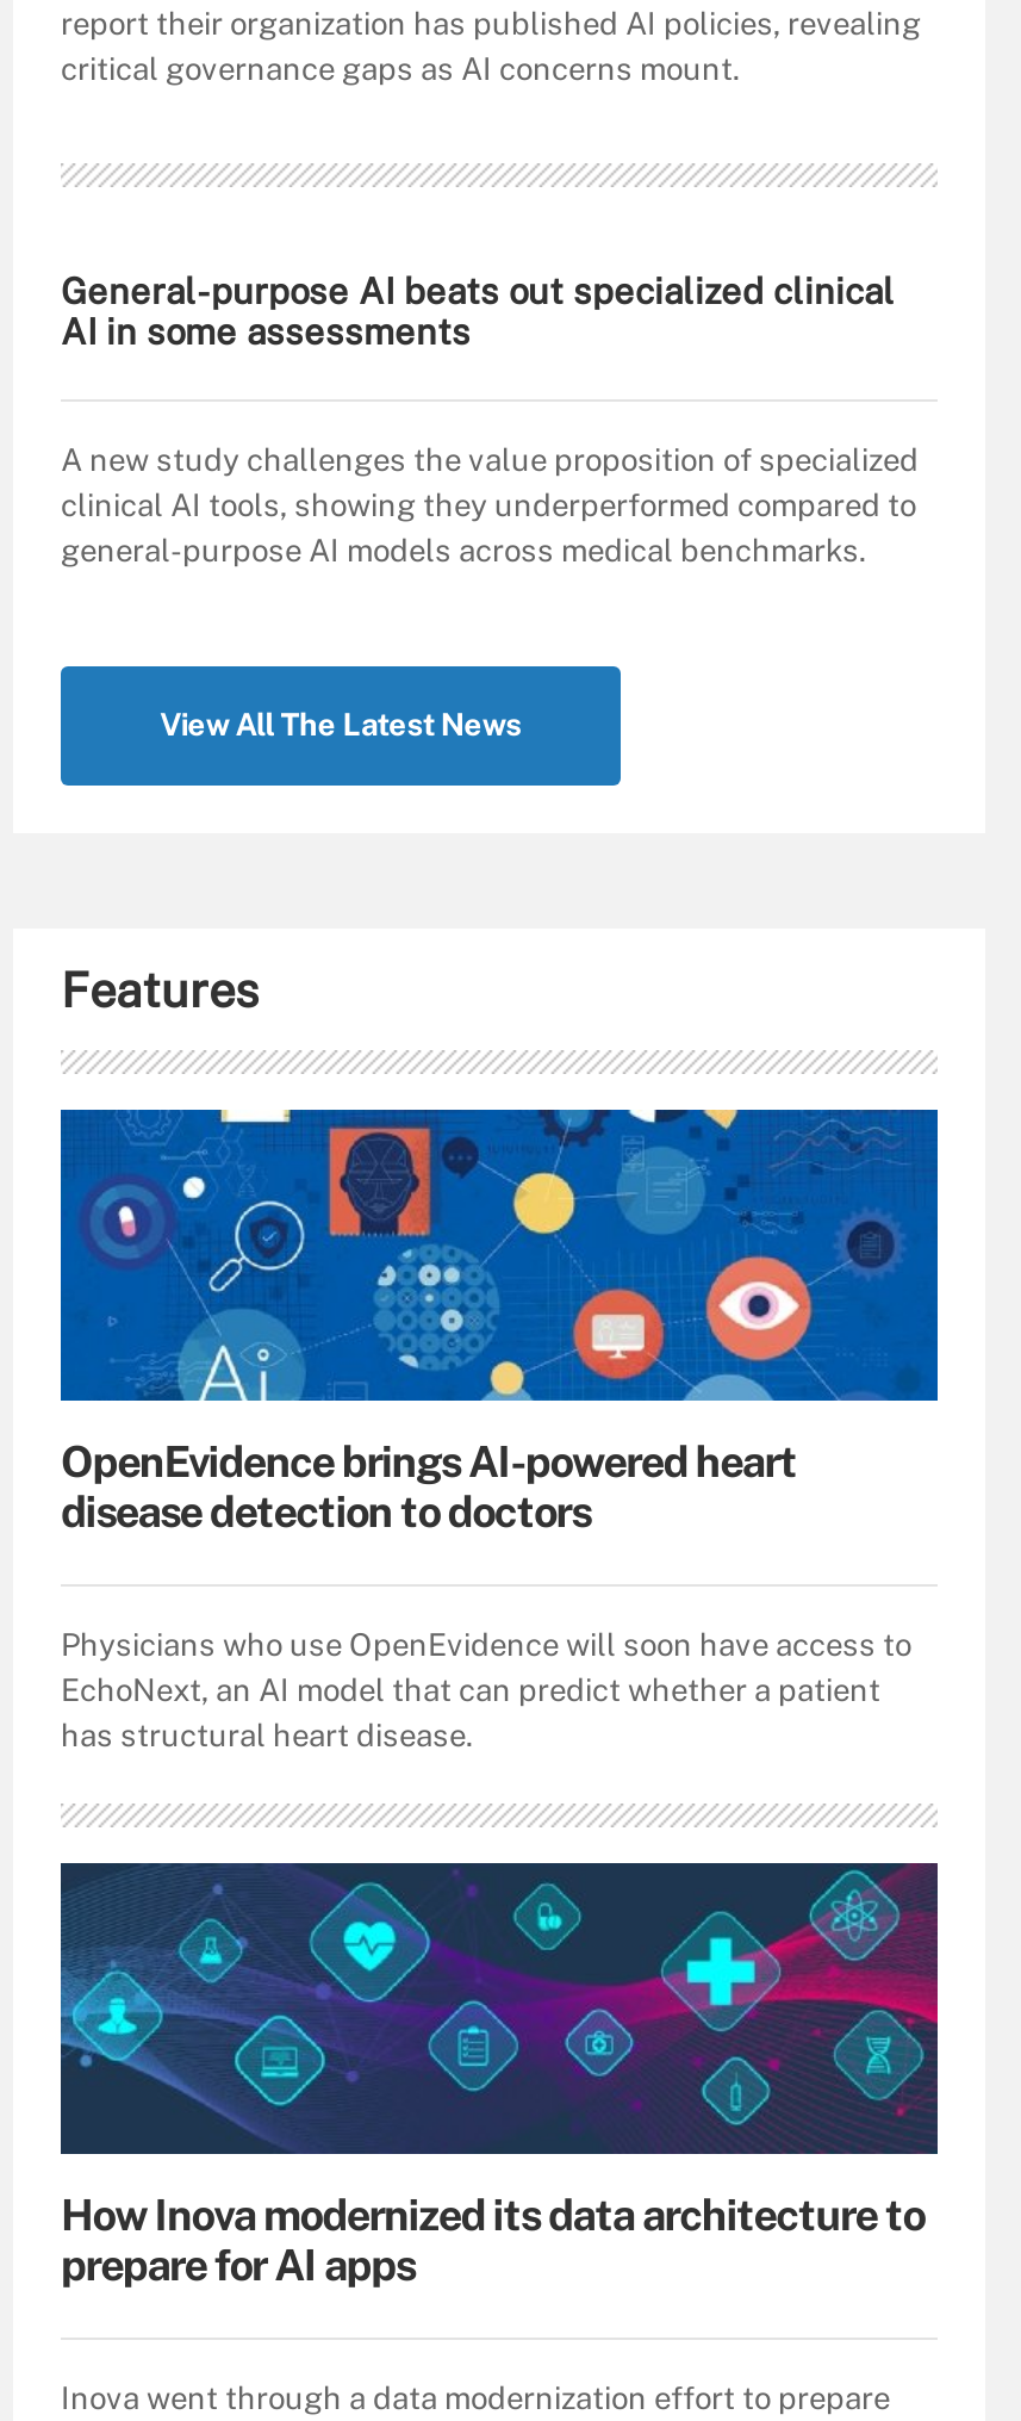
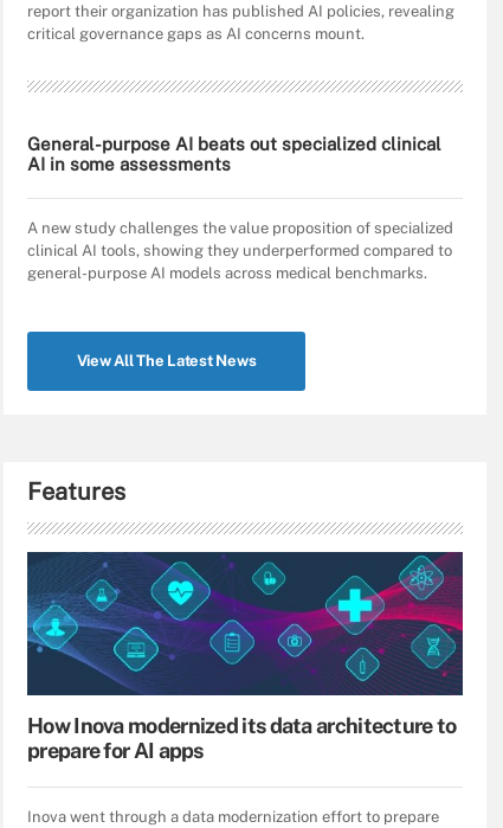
- [image]
- OpenEvidence brings AI-powered heart
- disease detection to doctors
- Physicians who use OpenEvidence will soon have access to
- EchoNext, an AI model that can predict whether a patient
- has structural heart disease.
